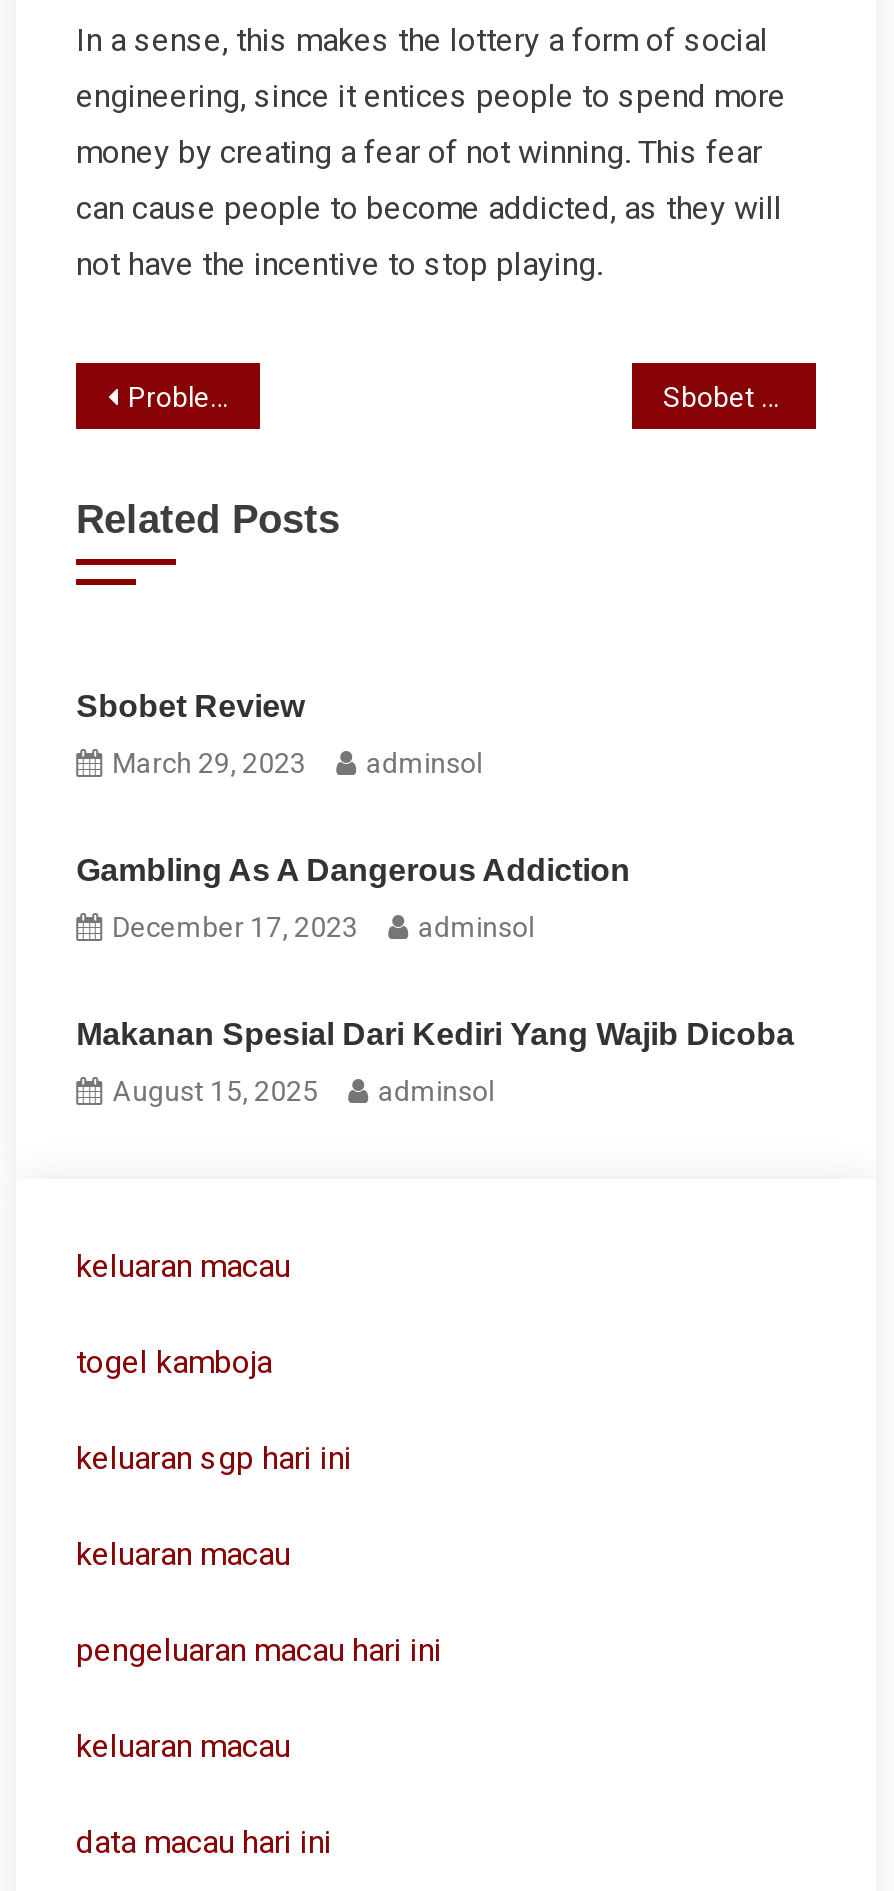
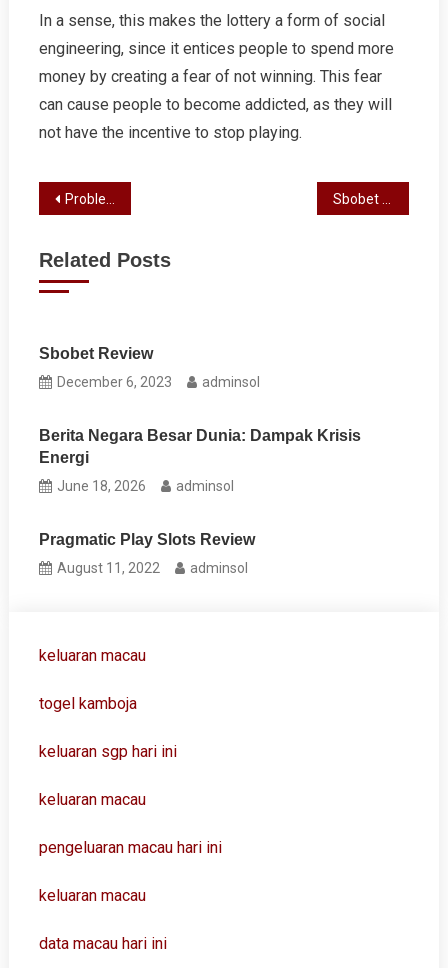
- March 29, 2023 adminsol
+ December 6, 2023 adminsol

- Gambling As A Dangerous Addiction
+ Berita Negara Besar Dunia: Dampak Krisis
+ Energi

- December 17, 2023 adminsol
+ June 18, 2026 adminsol

- Makanan Spesial Dari Kediri Yang Wajib Dicoba
+ Pragmatic Play Slots Review

- August 15, 2025 adminsol
+ August 11, 2022 adminsol
